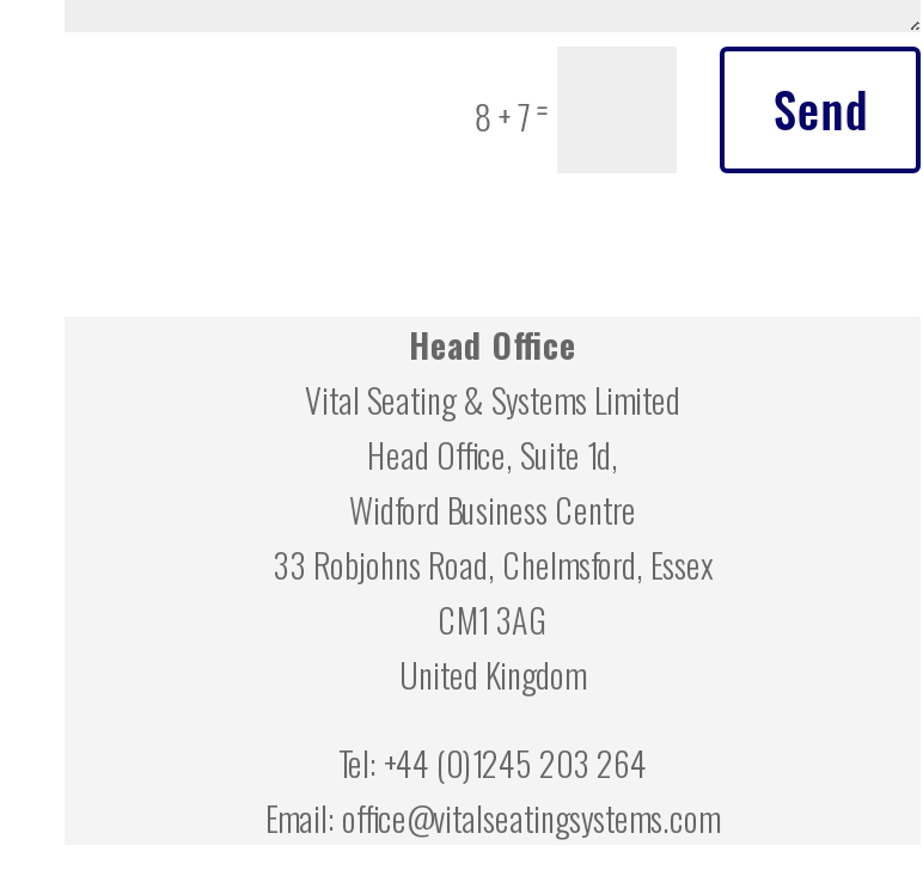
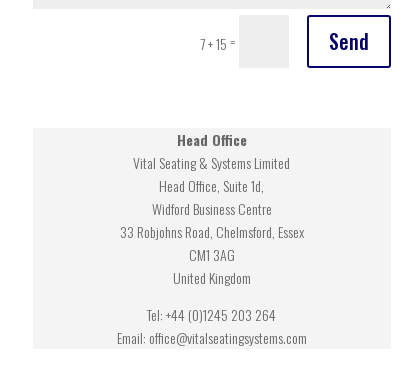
- 8 + 7=
+ 7 + 15=
